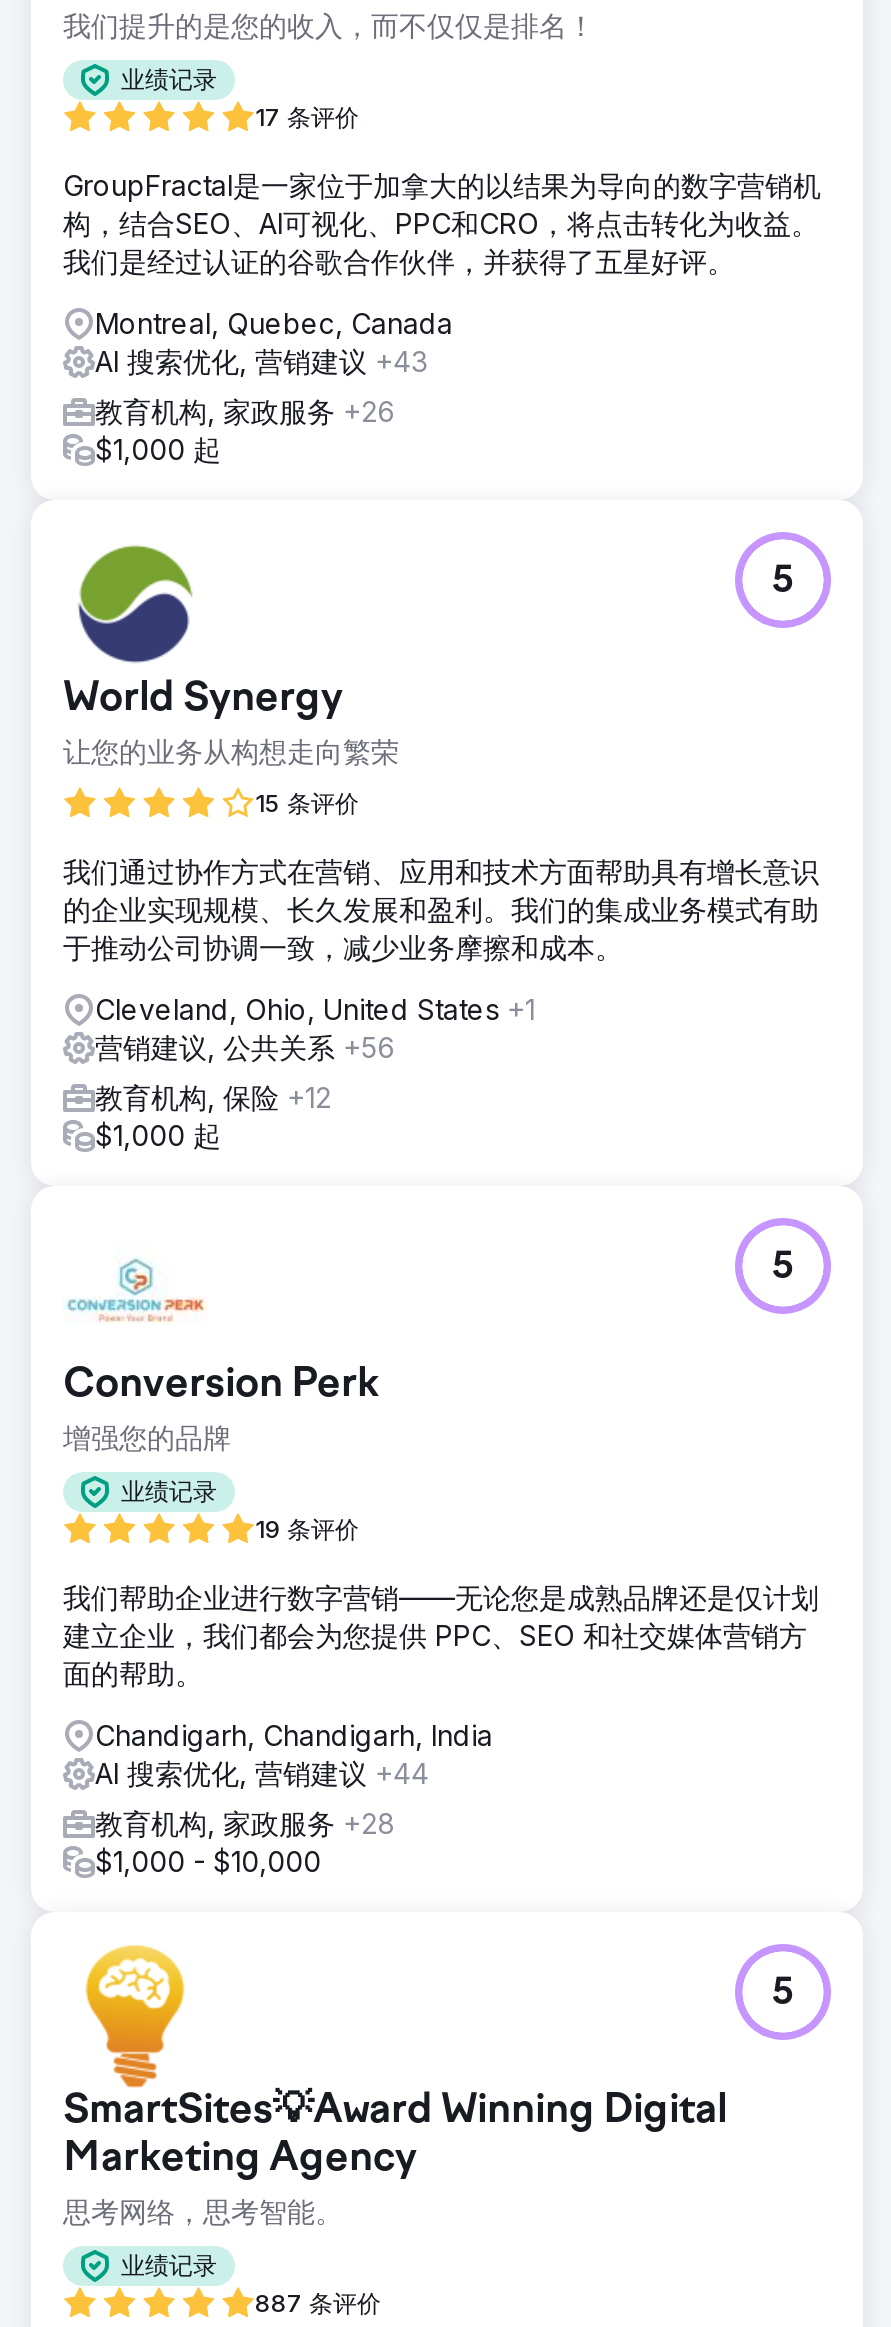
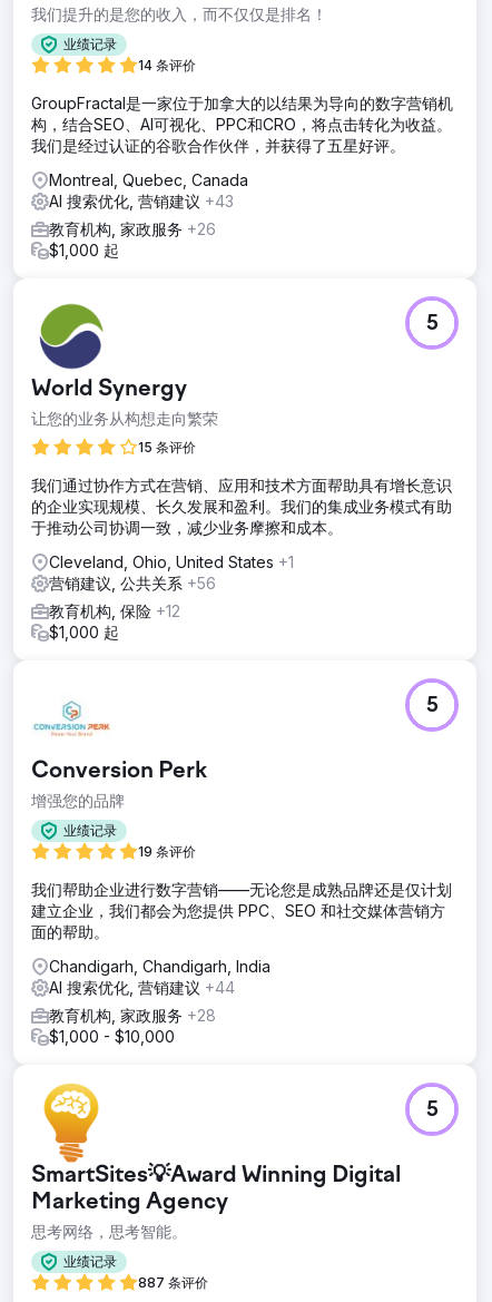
- 17 条评价
+ 14 条评价
